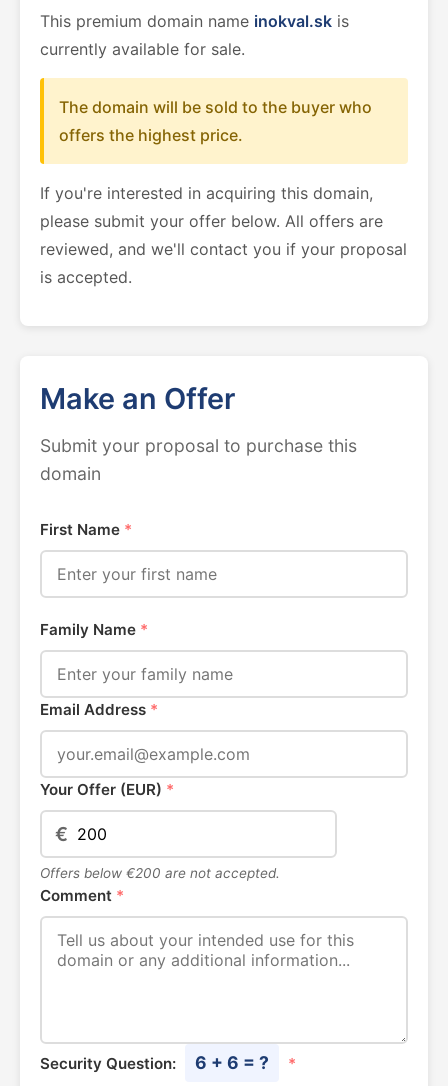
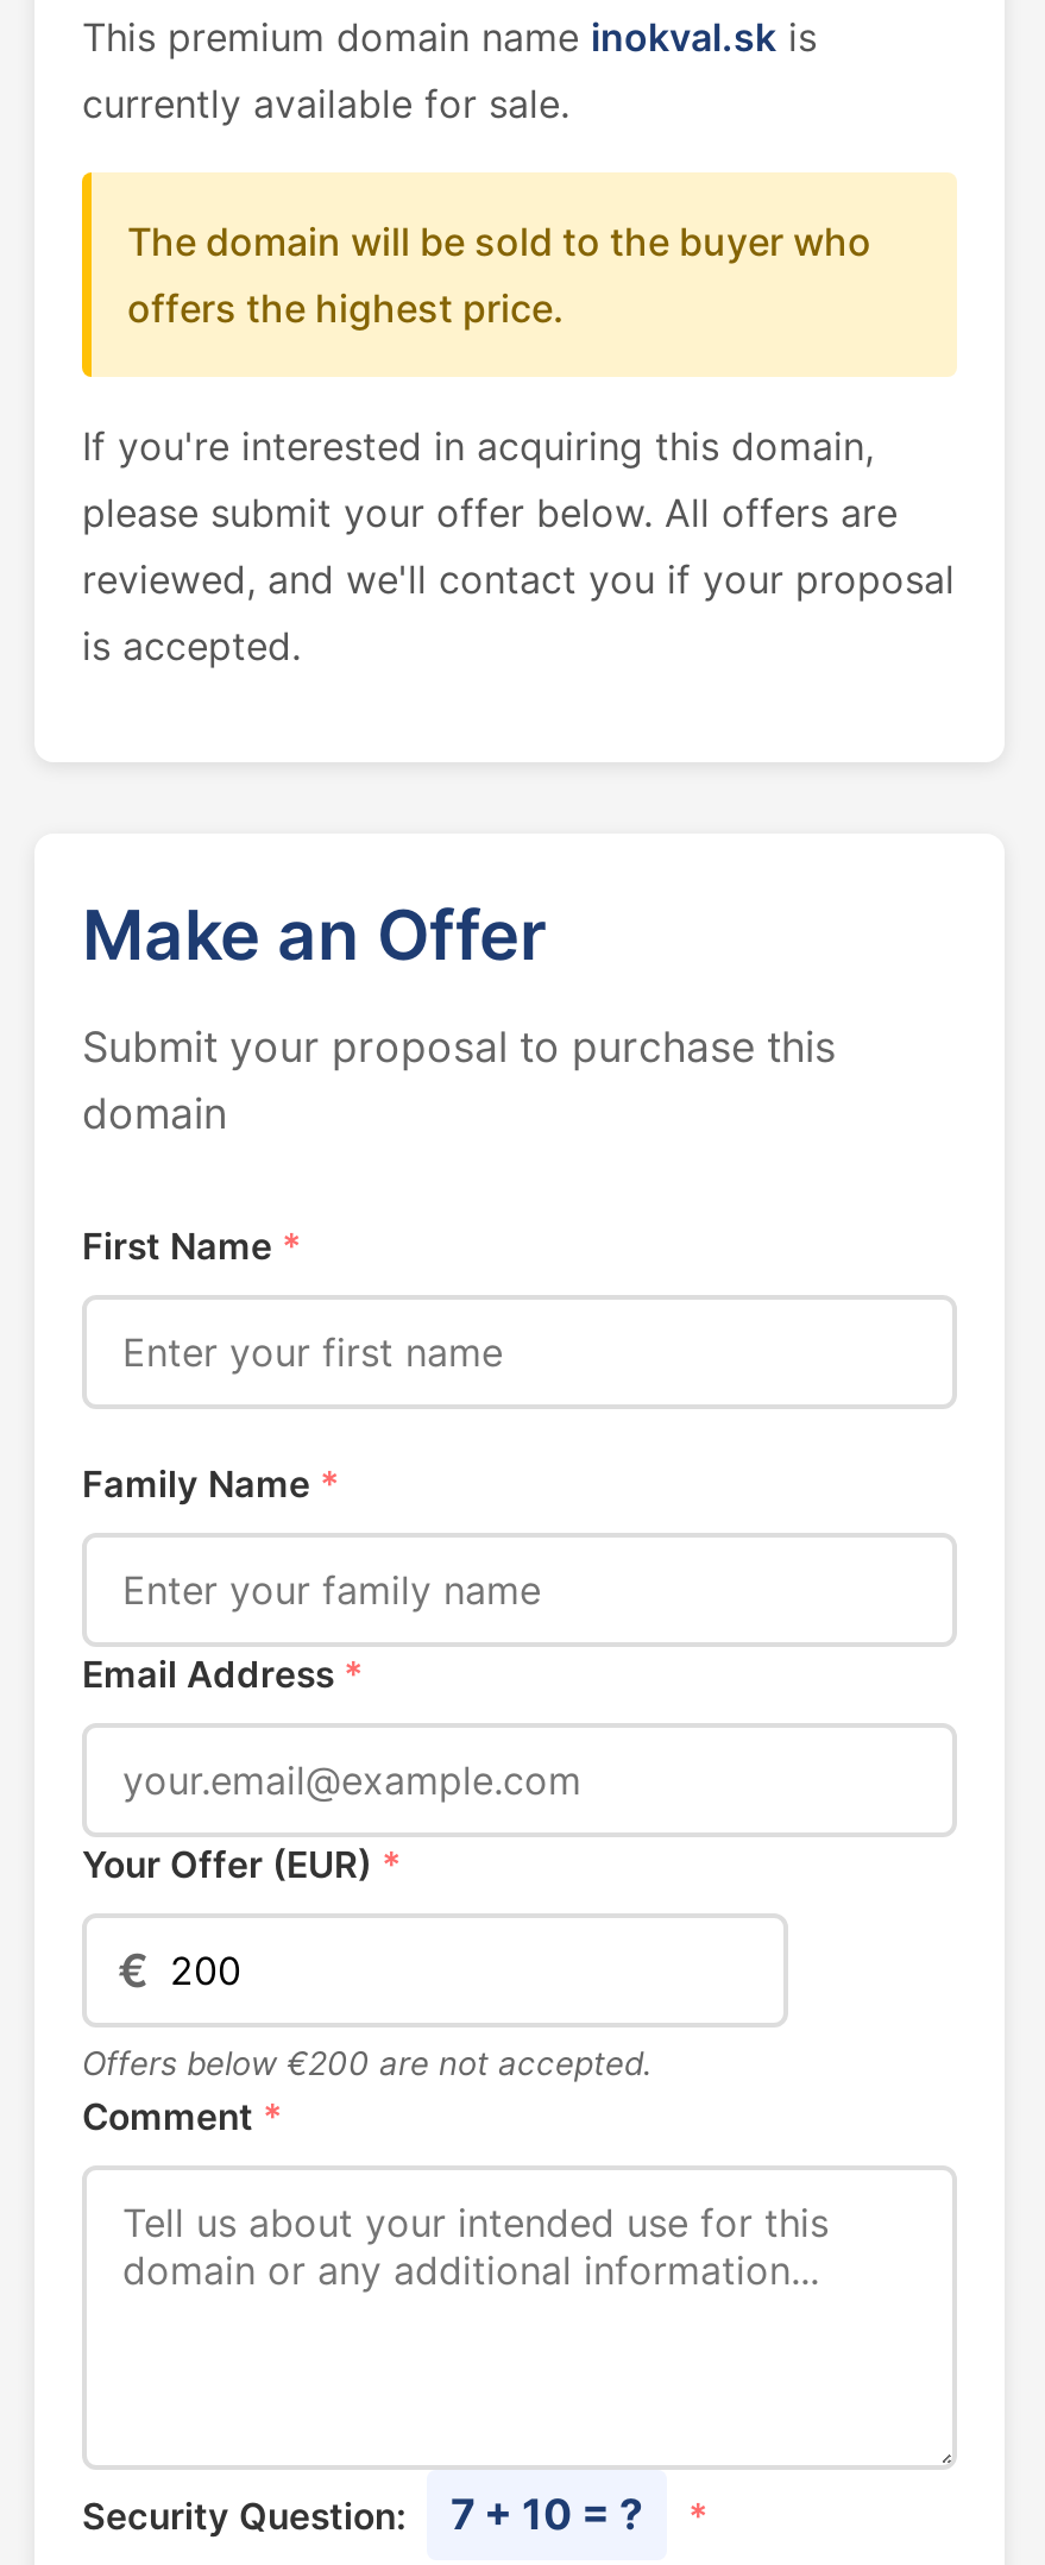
- 6 + 6 = ?
+ 7 + 10 = ?
